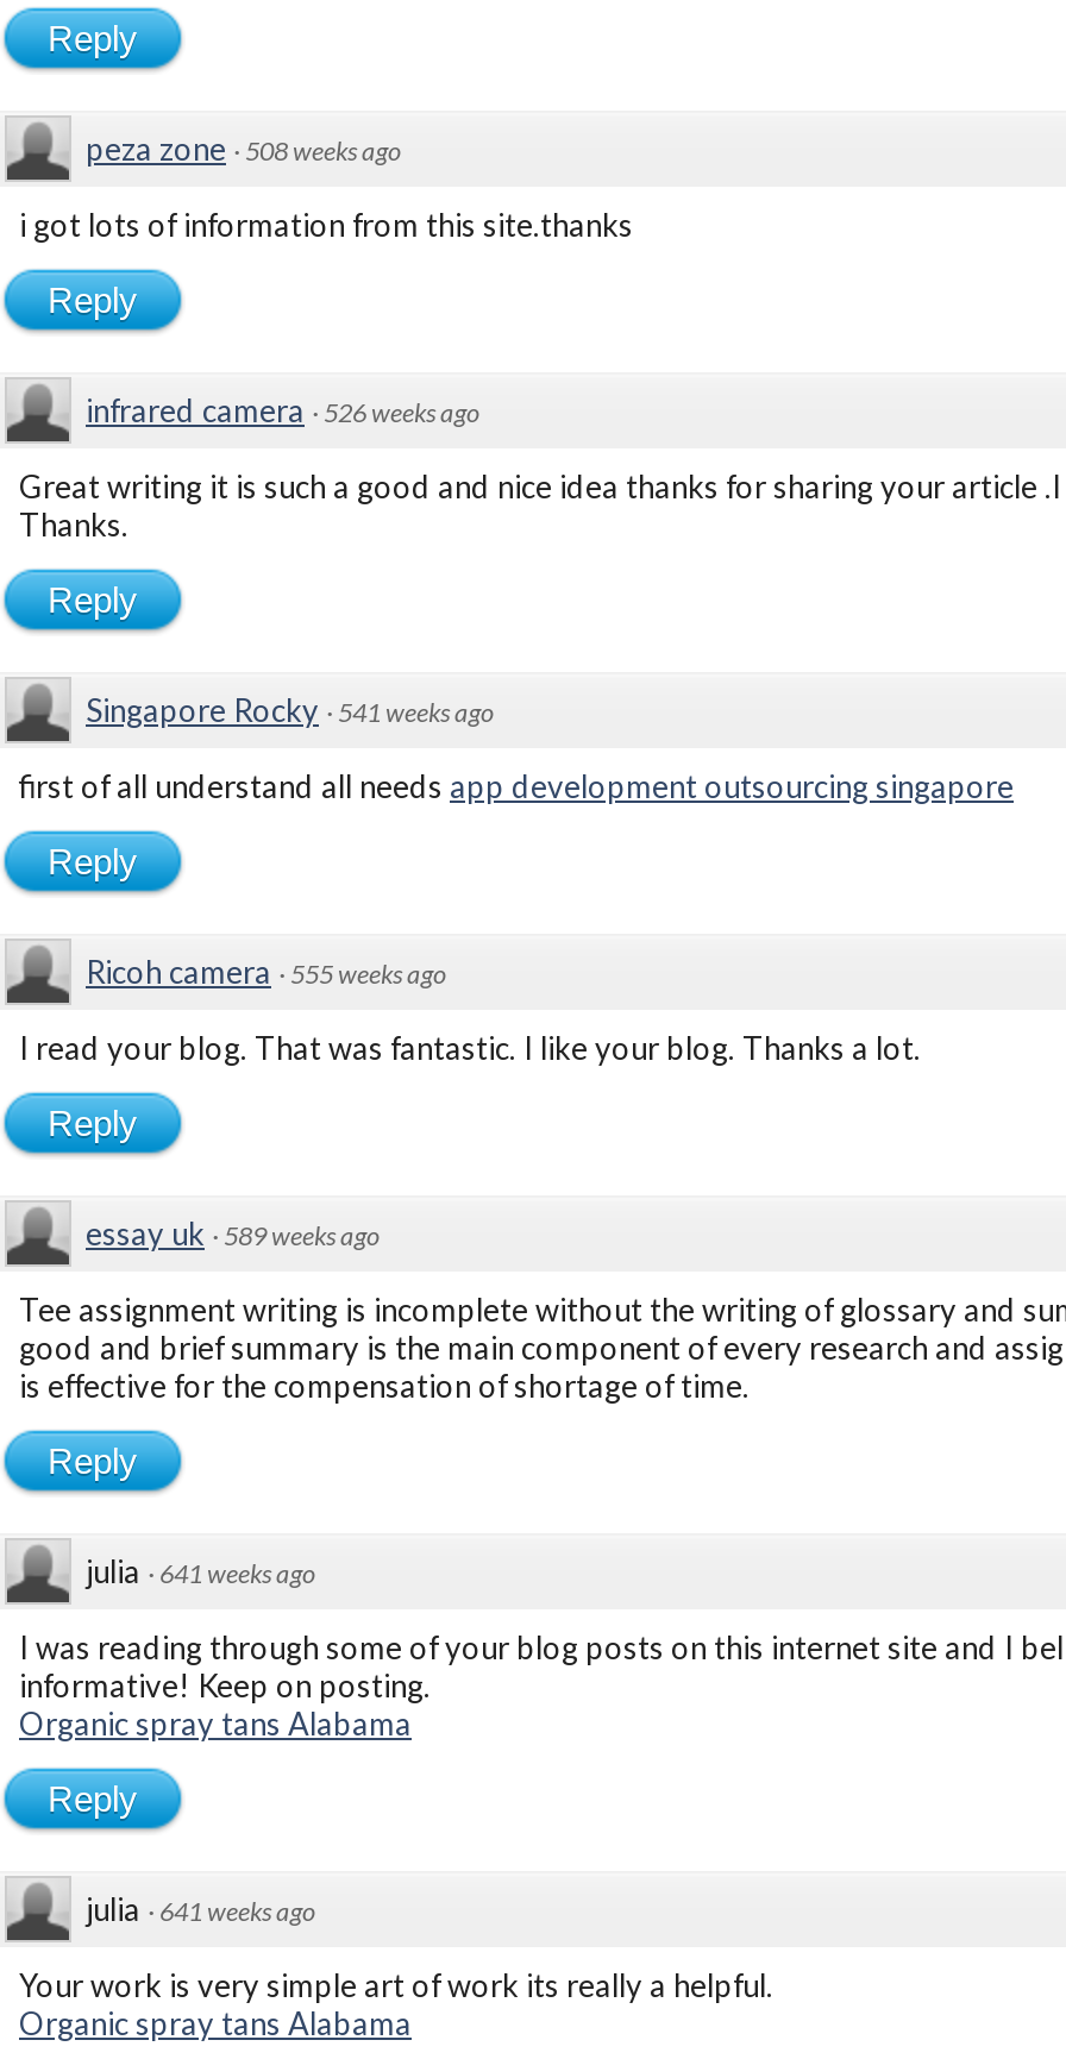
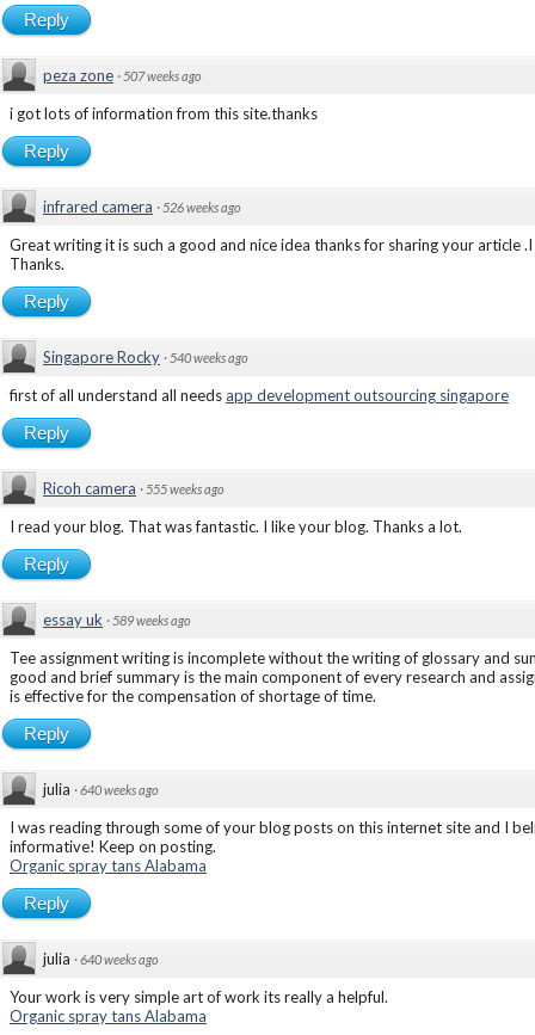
- peza zone · 508 weeks ago
+ peza zone · 507 weeks ago

- Singapore Rocky · 541 weeks ago
+ Singapore Rocky · 540 weeks ago

- julia · 641 weeks ago
+ julia · 640 weeks ago

- julia · 641 weeks ago
+ julia · 640 weeks ago
